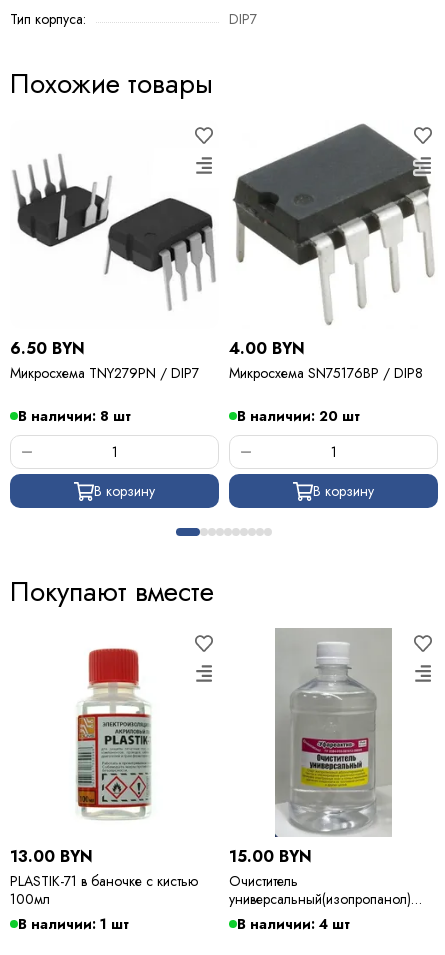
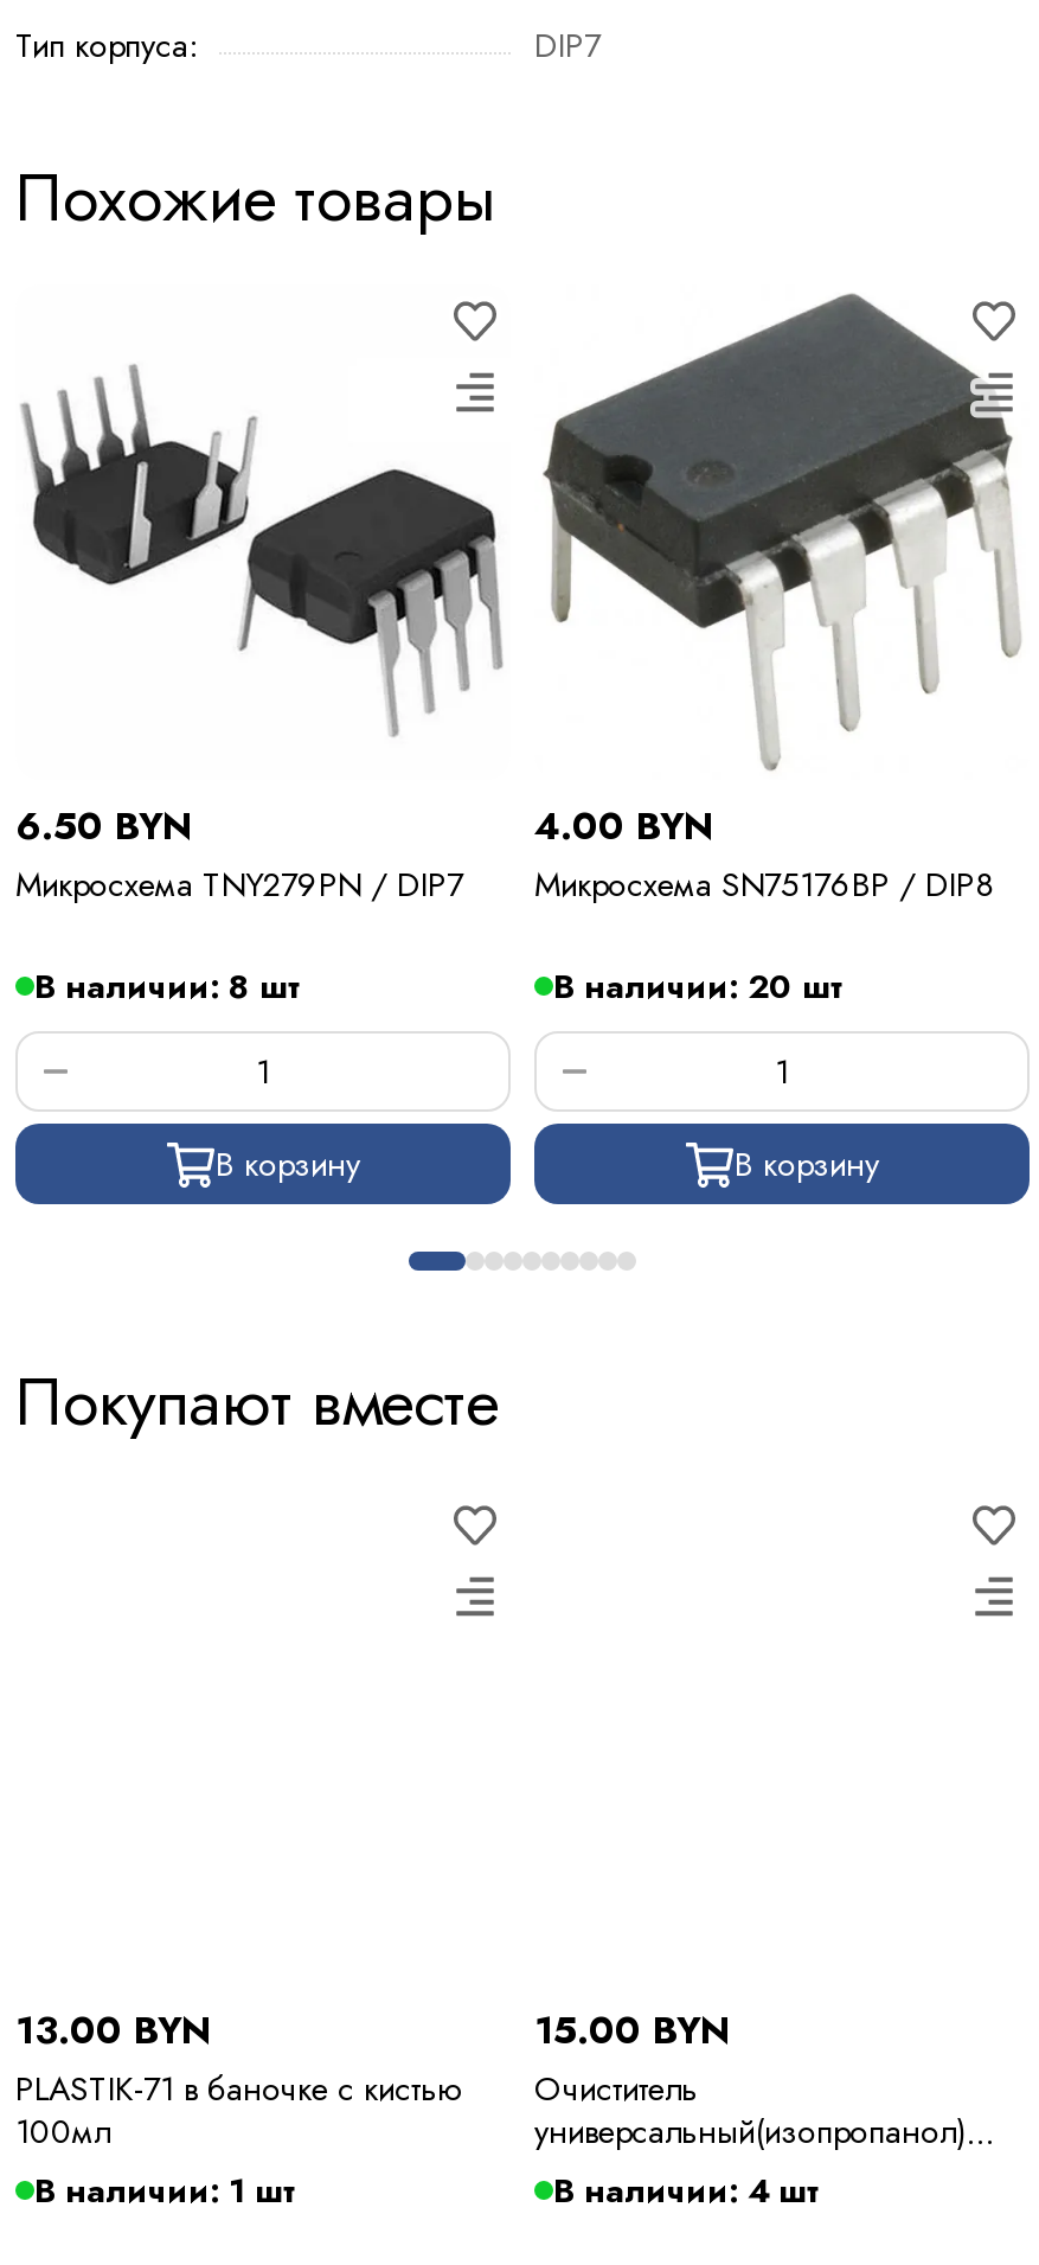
- [image]

- [image]
